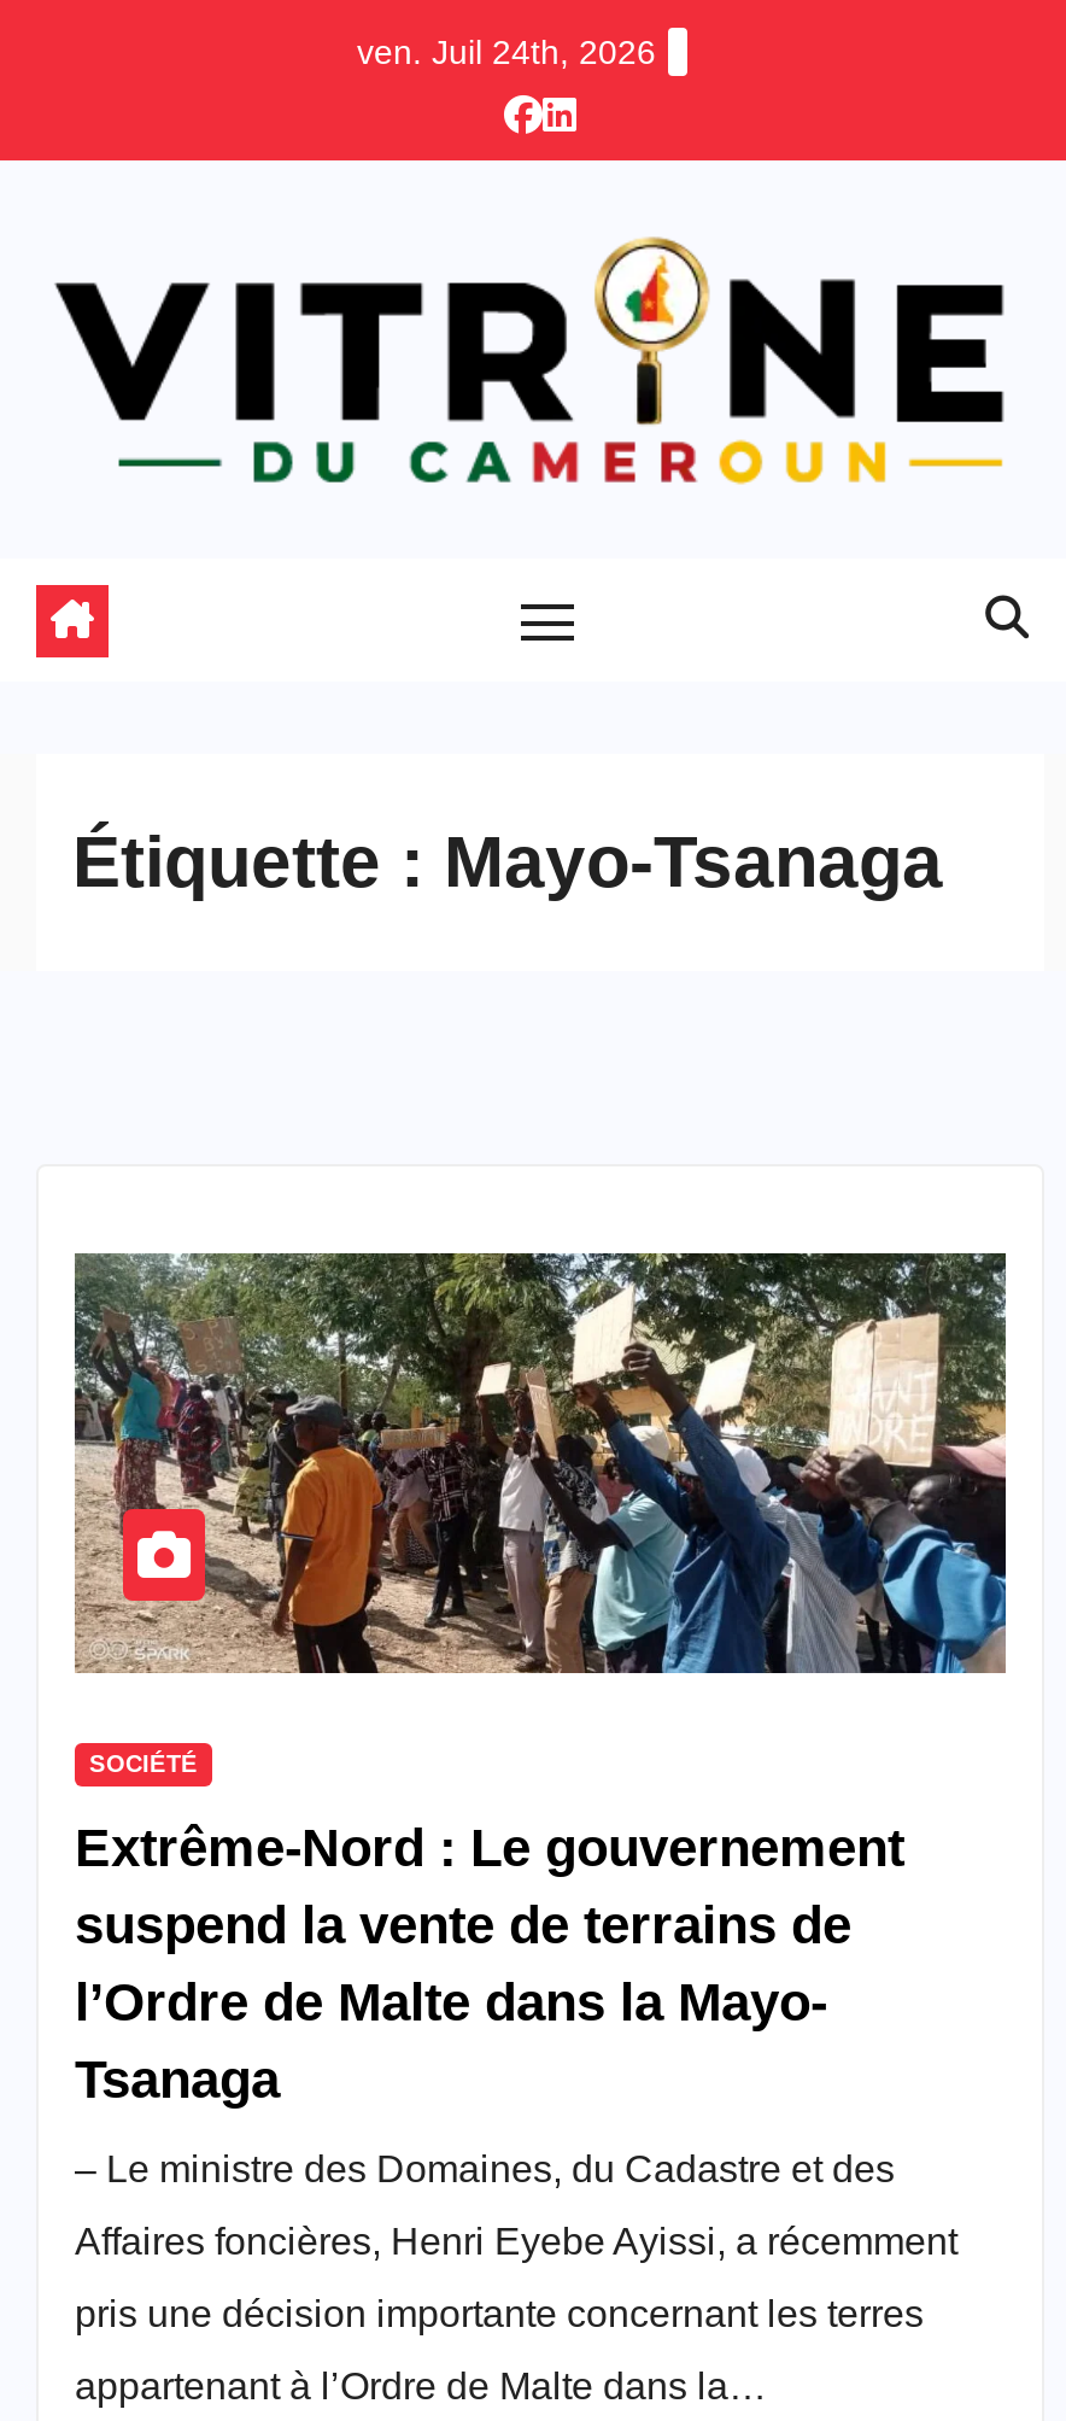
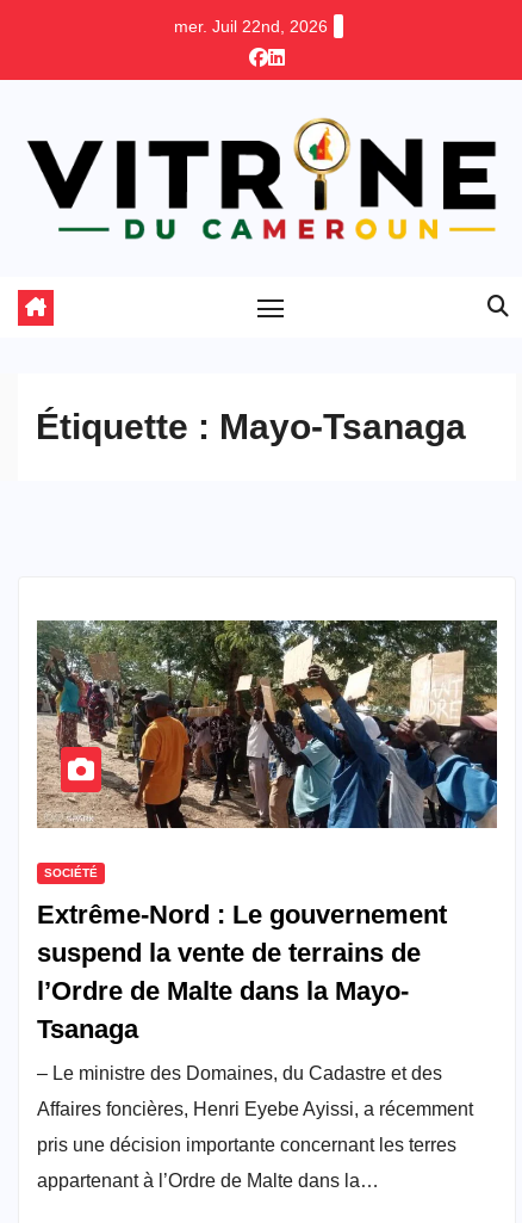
- ven. Juil 24th, 2026
+ mer. Juil 22nd, 2026
